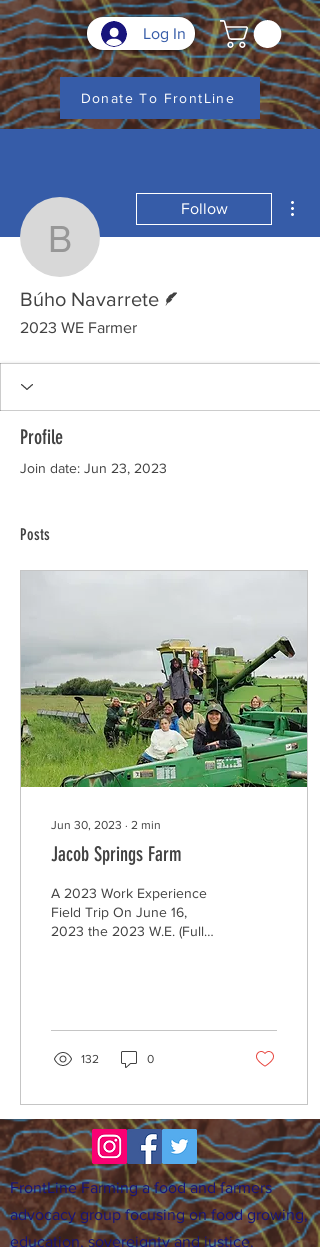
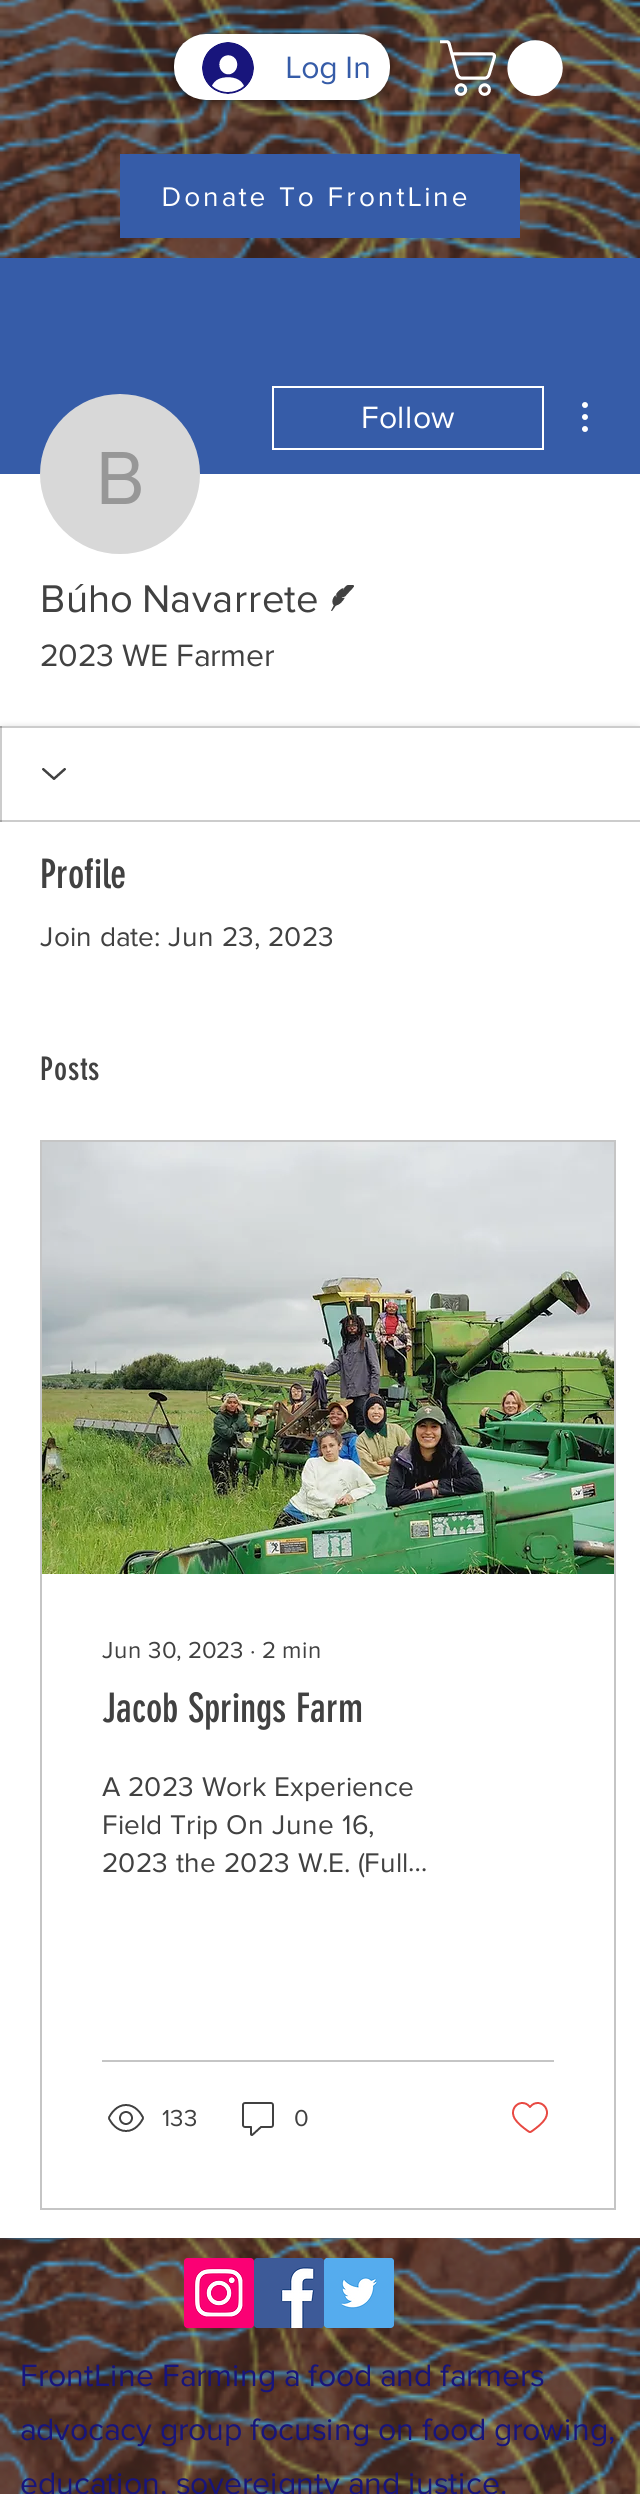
- 132
+ 133
